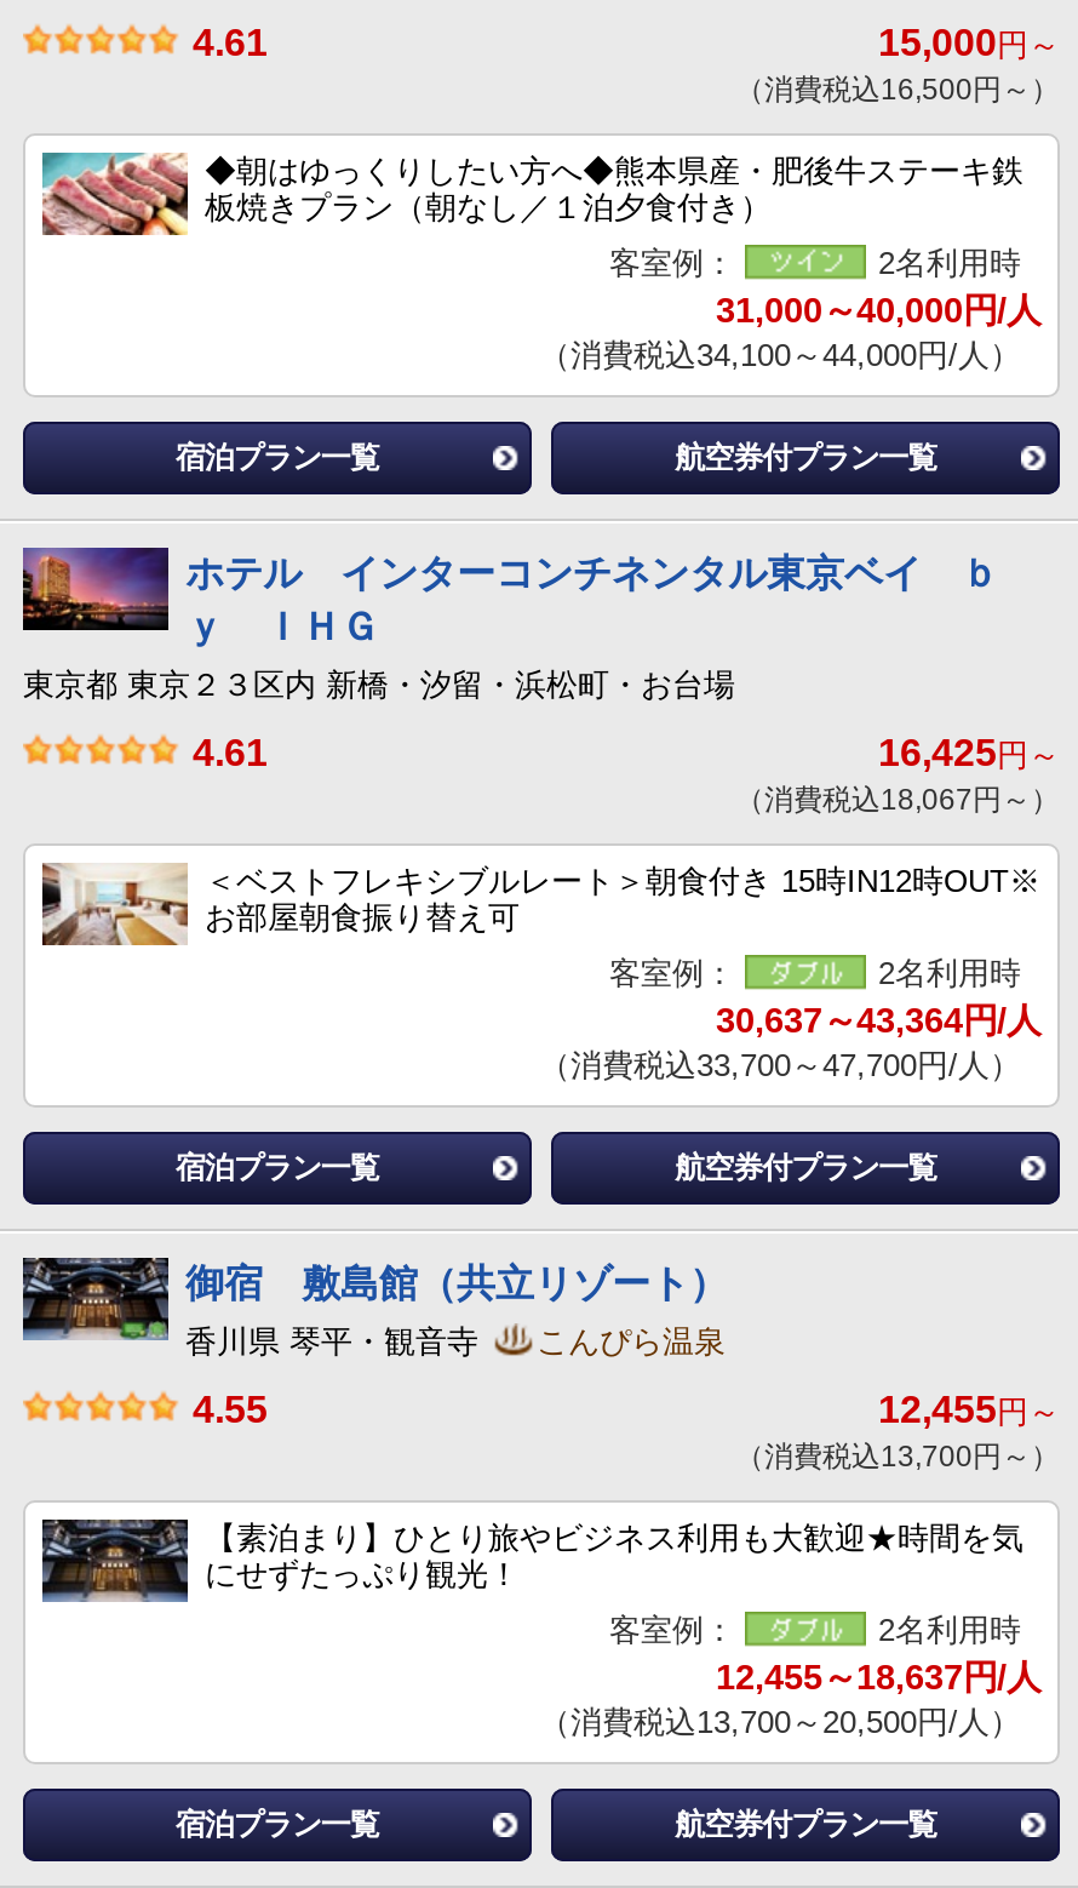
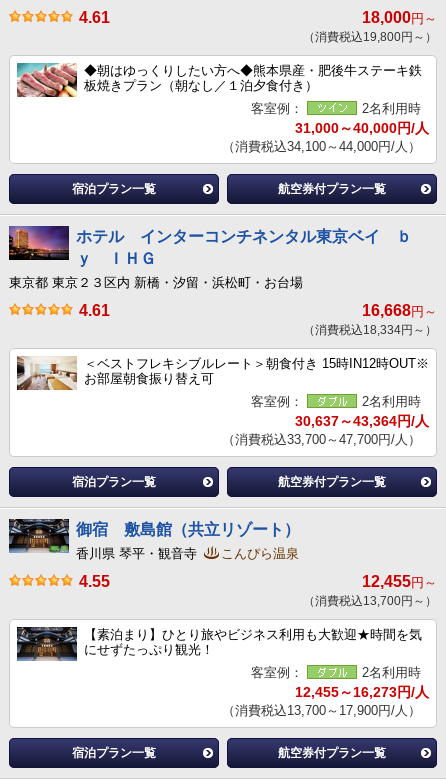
- 15,000円～
+ 18,000円～

- （消費税込16,500円～）
+ （消費税込19,800円～）

- 16,425円～
+ 16,668円～

- （消費税込18,067円～）
+ （消費税込18,334円～）

- 12,455～18,637円/人
+ 12,455～16,273円/人

- （消費税込13,700～20,500円/人）
+ （消費税込13,700～17,900円/人）
